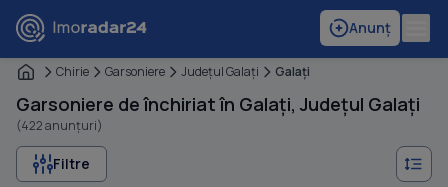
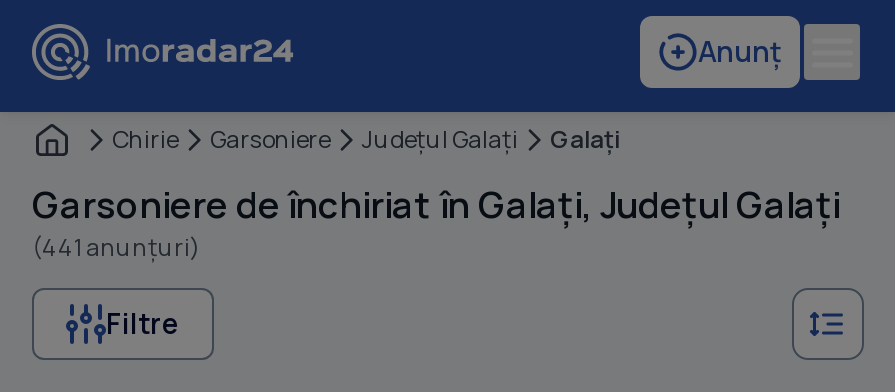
- (422 anunțuri)
+ (441 anunțuri)
